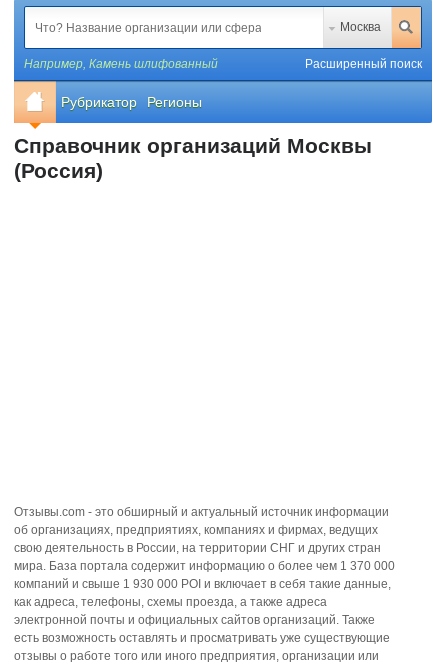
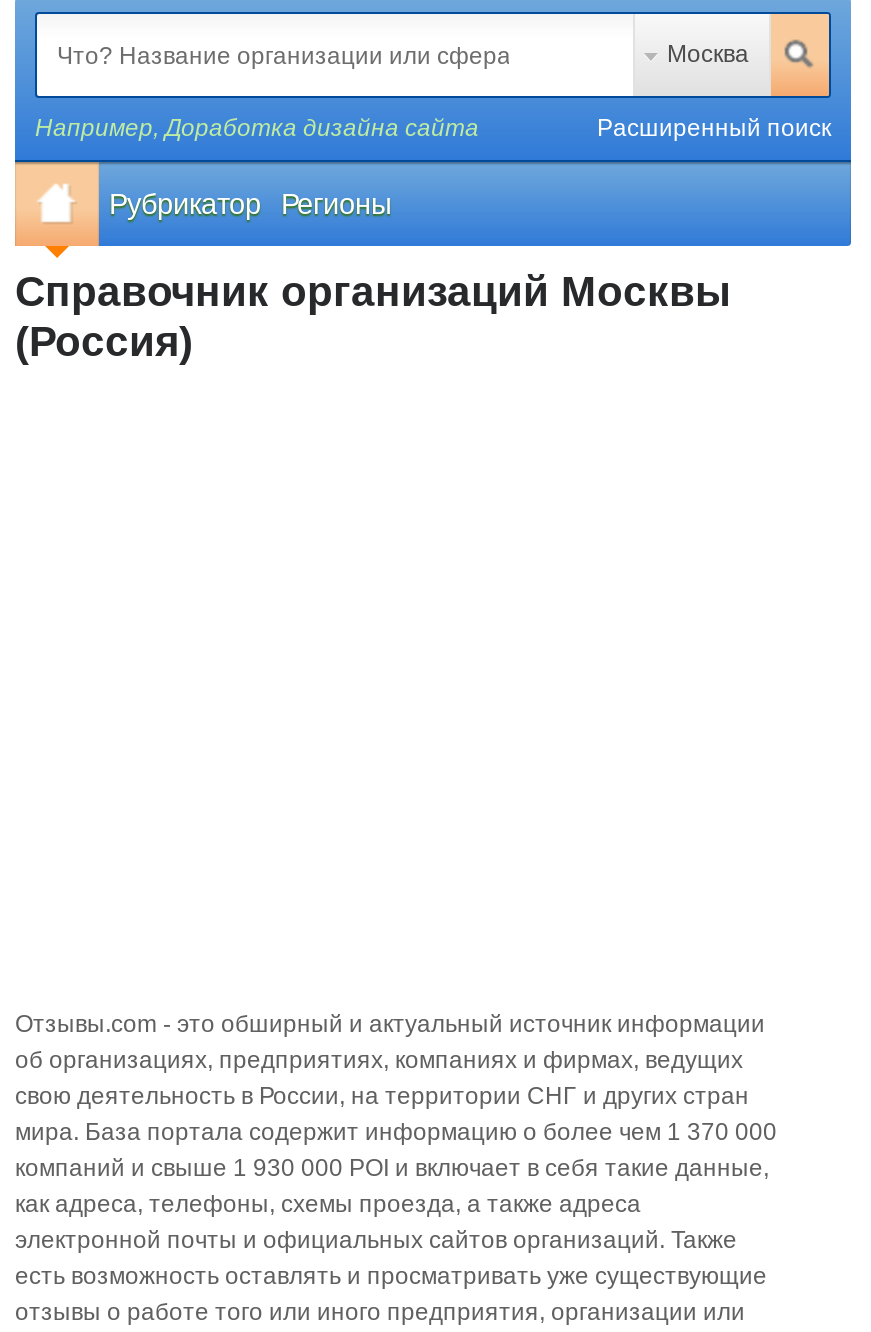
- Например, Камень шлифованный
+ Например, Доработка дизайна сайта
